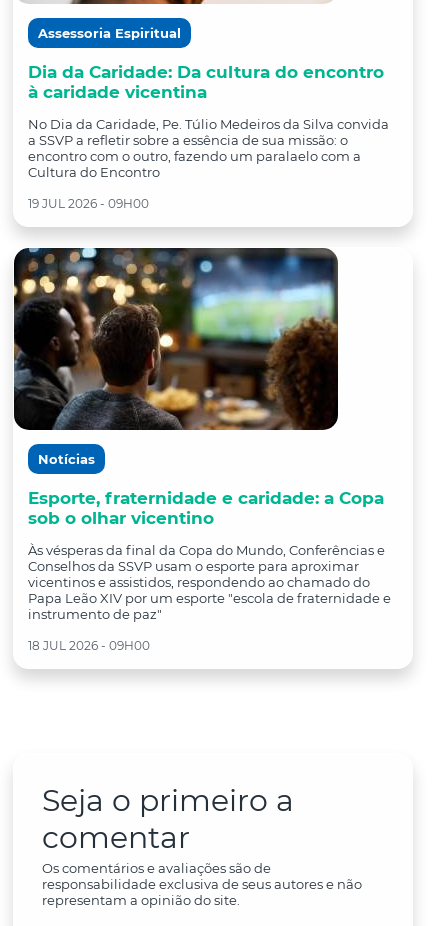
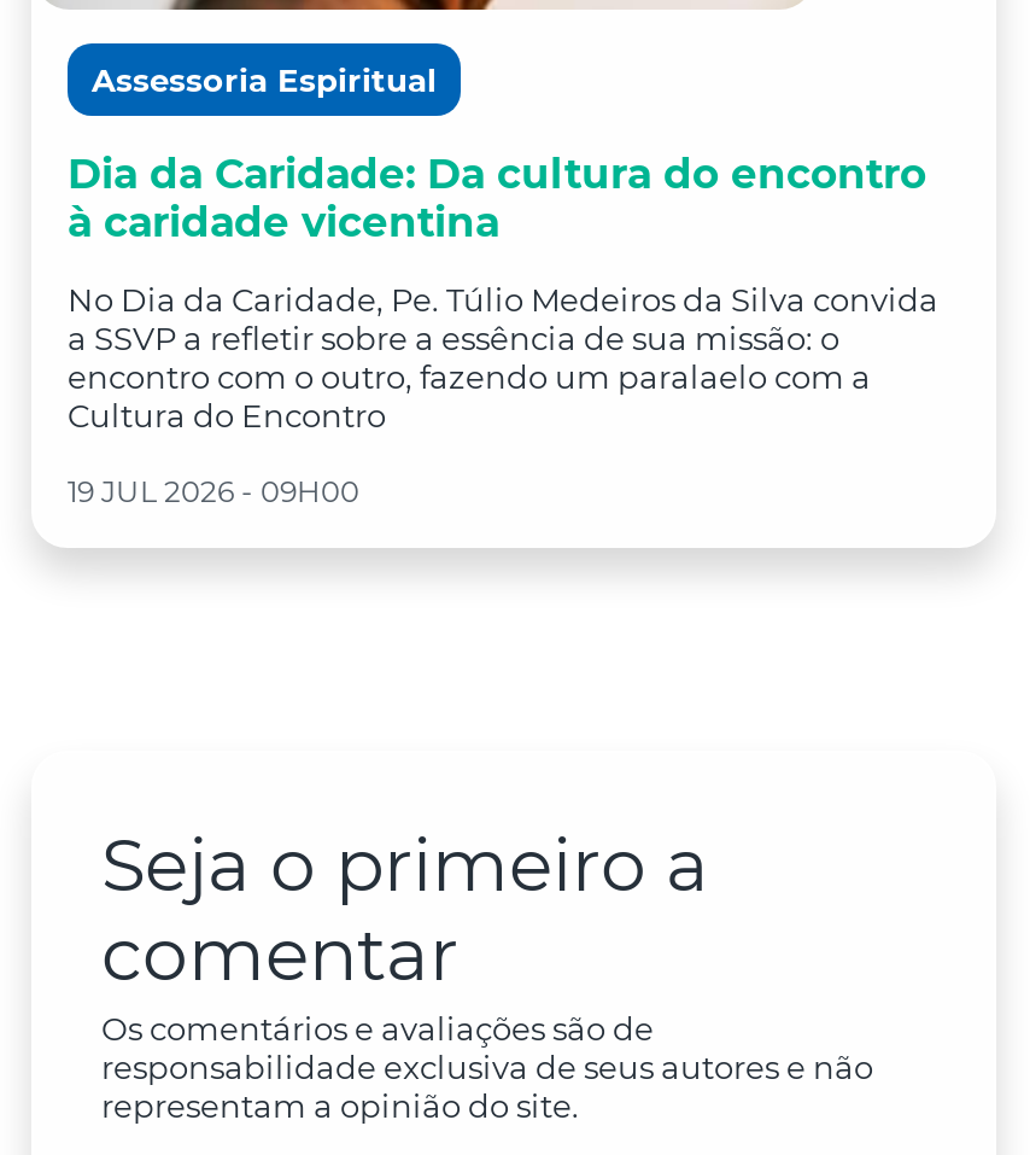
- [image]
- Notícias
- Esporte, fraternidade e caridade: a Copa
- sob o olhar vicentino
- Às vésperas da final da Copa do Mundo, Conferências e
- Conselhos da SSVP usam o esporte para aproximar
- vicentinos e assistidos, respondendo ao chamado do
- Papa Leão XIV por um esporte "escola de fraternidade e
- instrumento de paz"
- 18 JUL 2026 - 09H00
